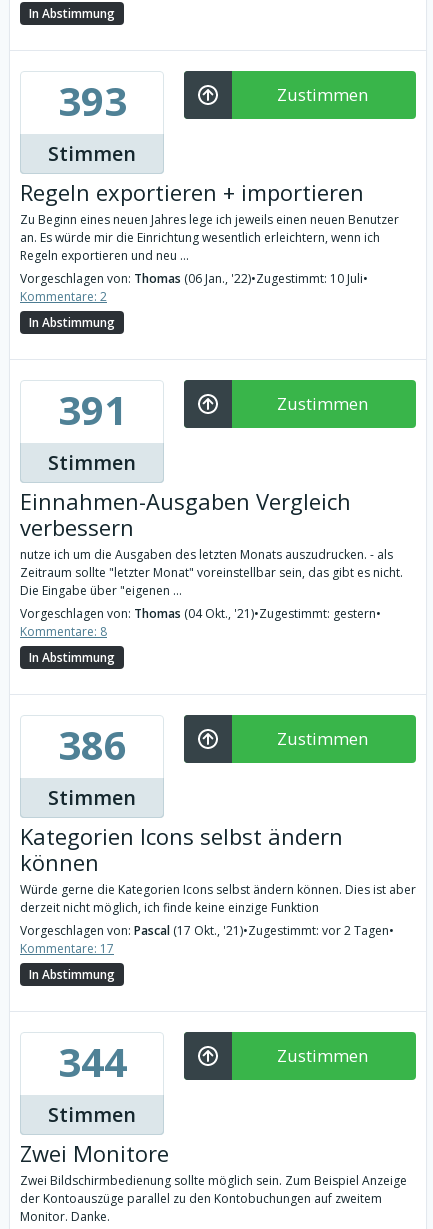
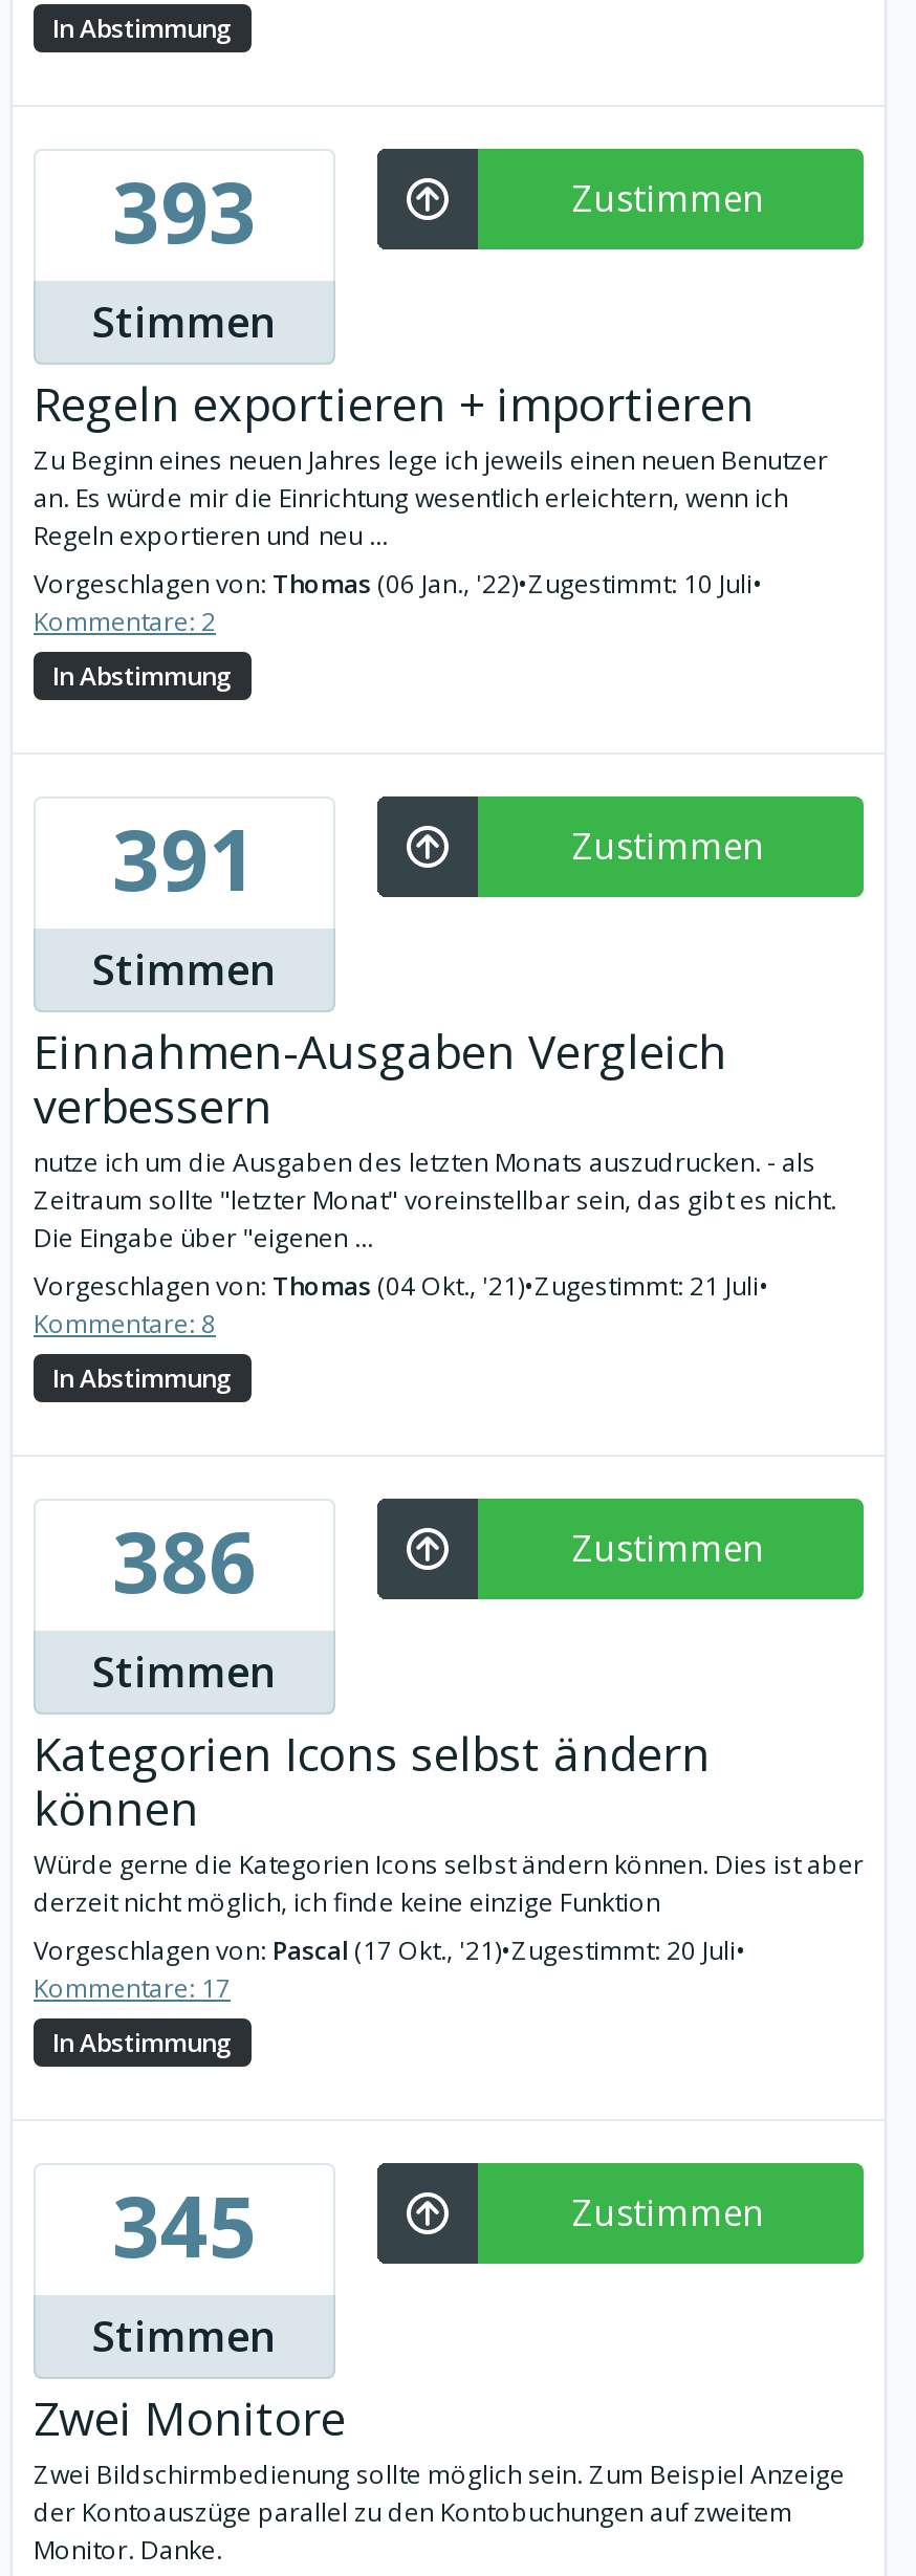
- Vorgeschlagen von: Thomas (04 Okt., '21) •Zugestimmt: gestern•
+ Vorgeschlagen von: Thomas (04 Okt., '21) •Zugestimmt: 21 Juli•

- Vorgeschlagen von: Pascal (17 Okt., '21) •Zugestimmt: vor 2 Tagen•
+ Vorgeschlagen von: Pascal (17 Okt., '21) •Zugestimmt: 20 Juli•

- 344
+ 345
